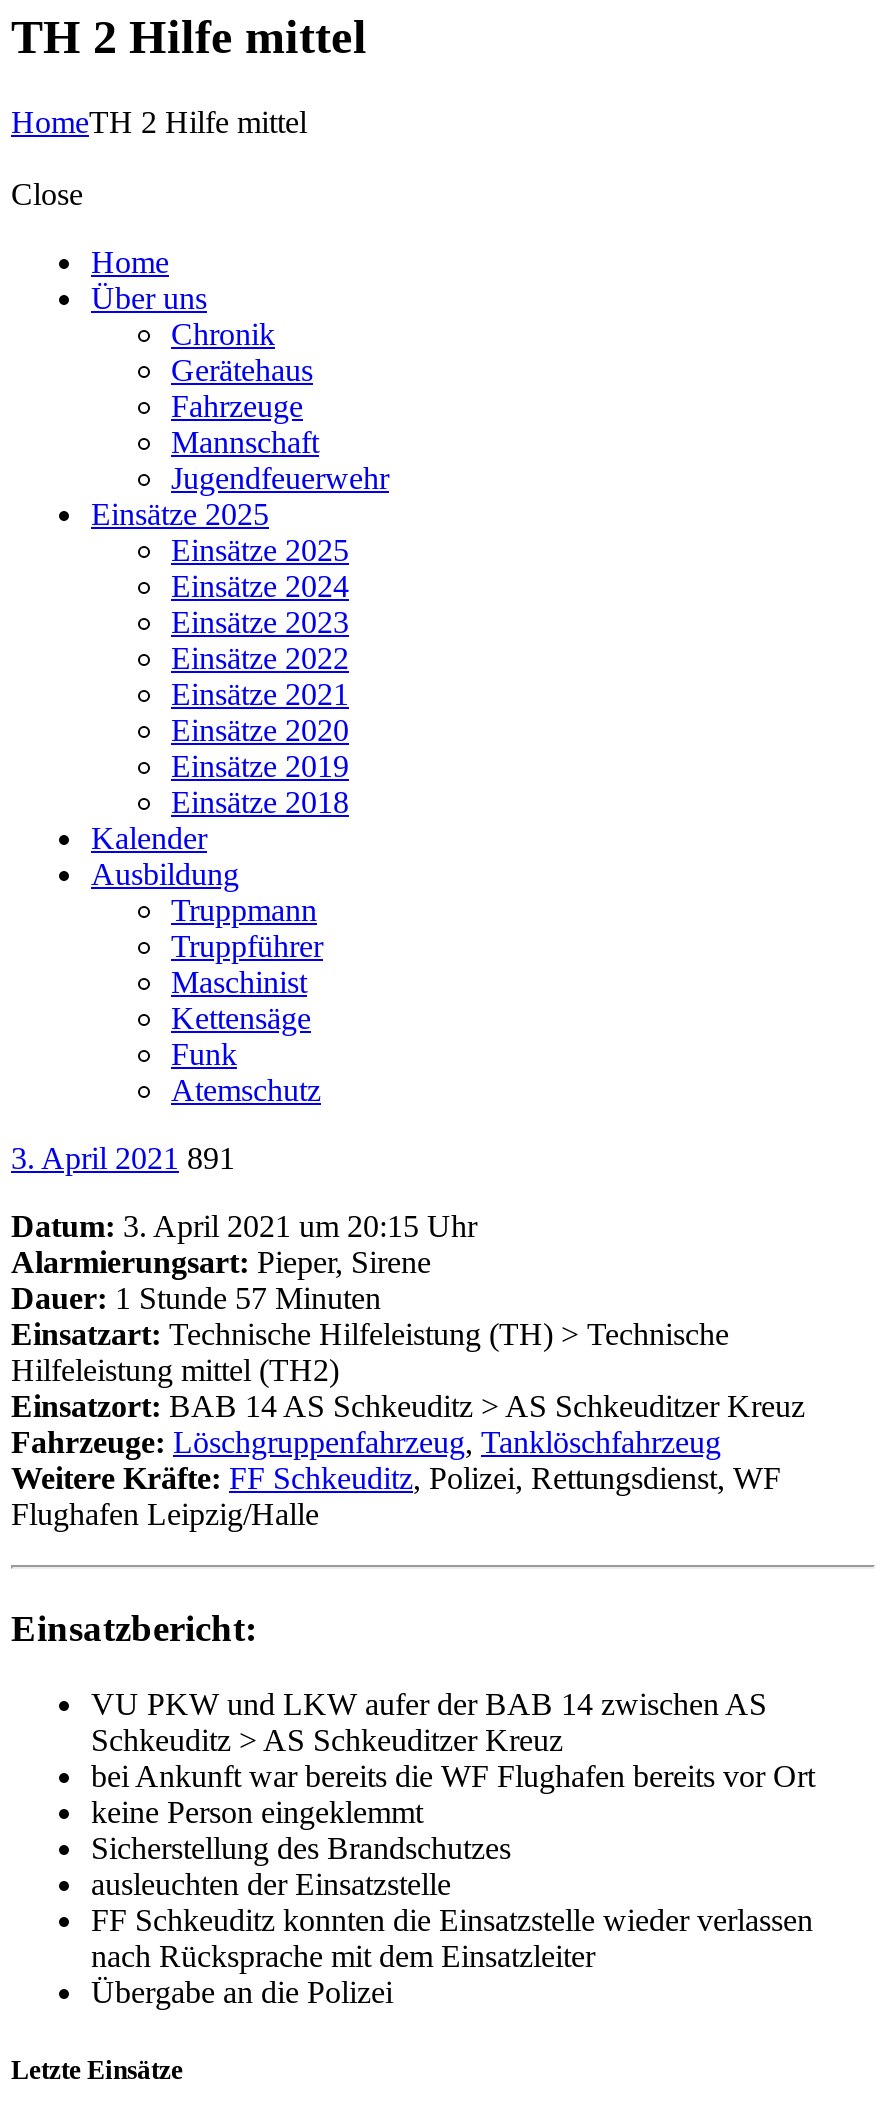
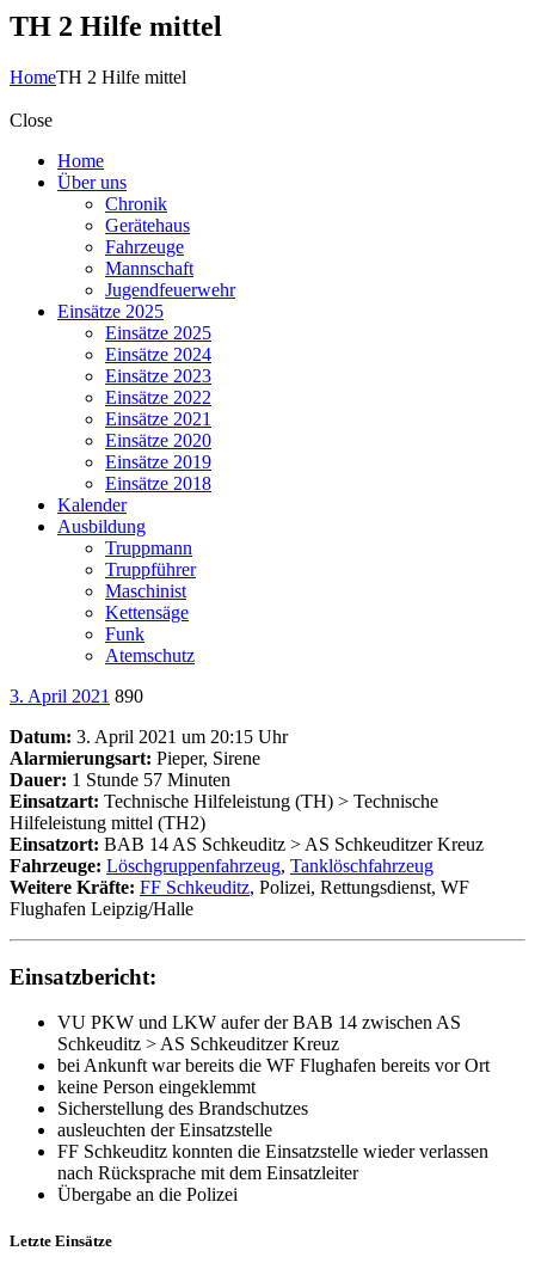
- 3. April 2021 891
+ 3. April 2021 890
